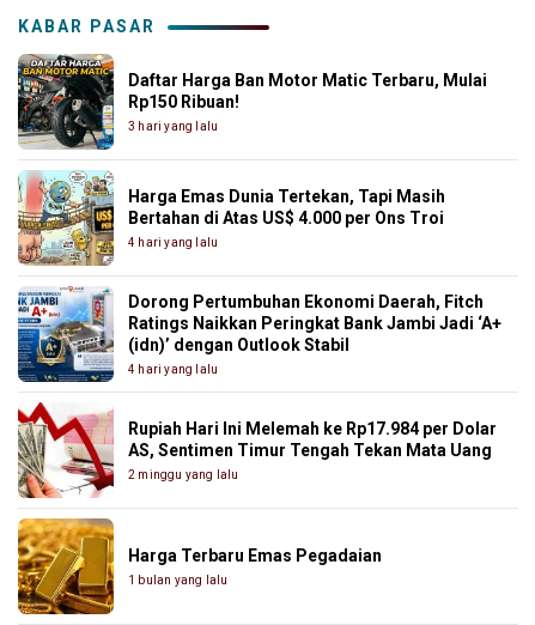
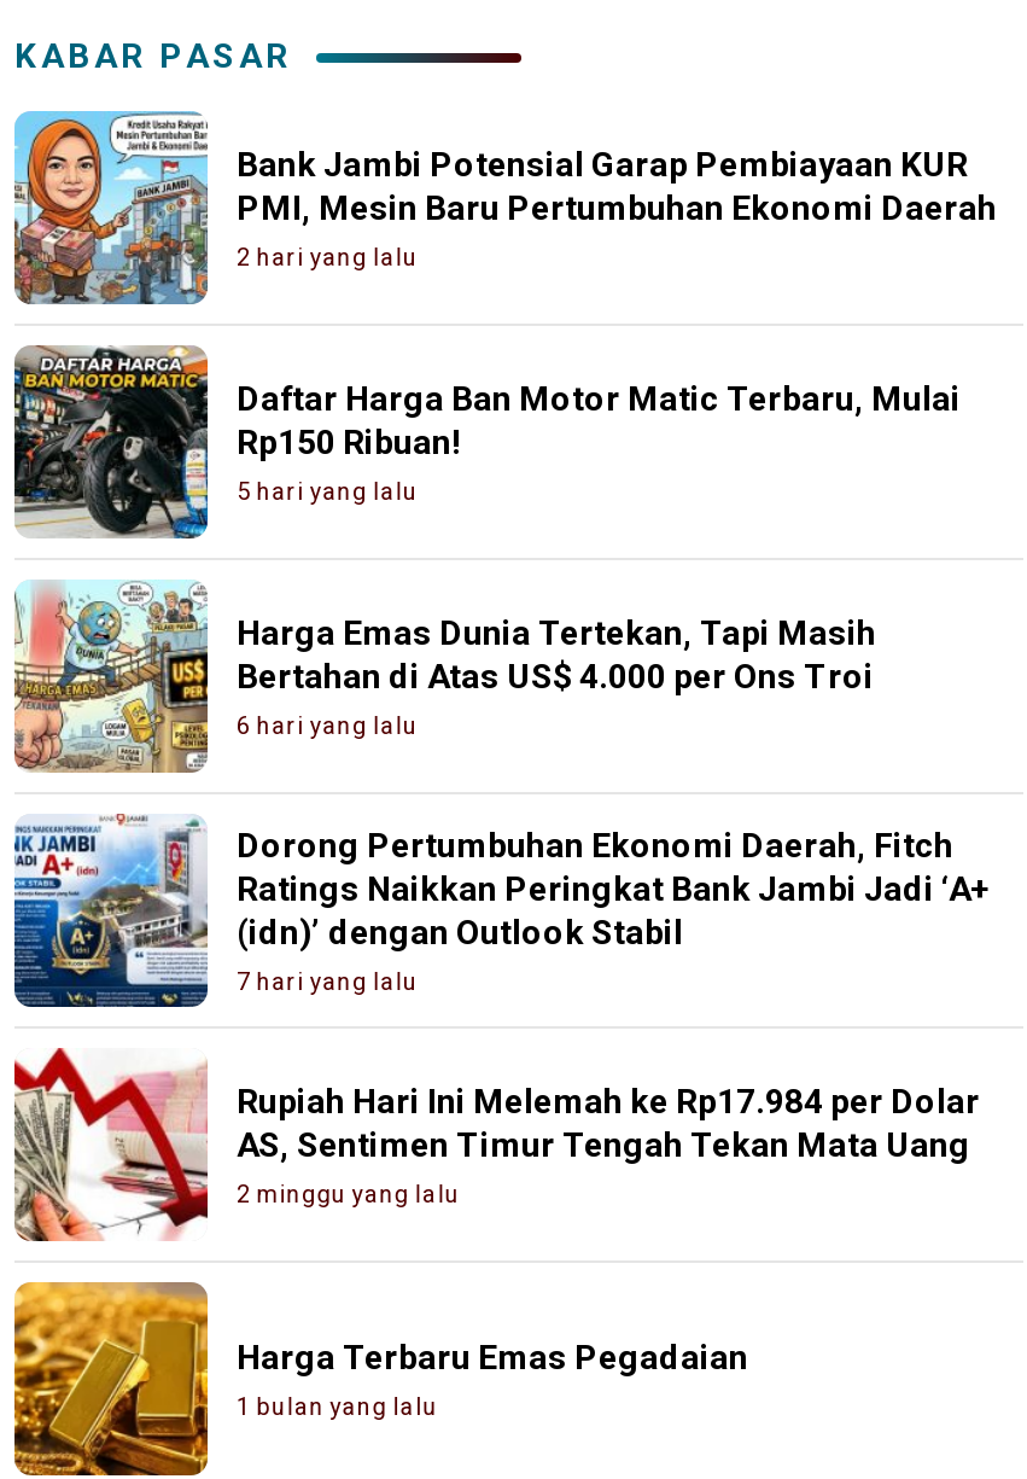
+ [image]
+ Bank Jambi Potensial Garap Pembiayaan KUR
+ PMI, Mesin Baru Pertumbuhan Ekonomi Daerah
+ 2 hari yang lalu

- 3 hari yang lalu
+ 5 hari yang lalu

- 4 hari yang lalu
+ 6 hari yang lalu

- 4 hari yang lalu
+ 7 hari yang lalu
